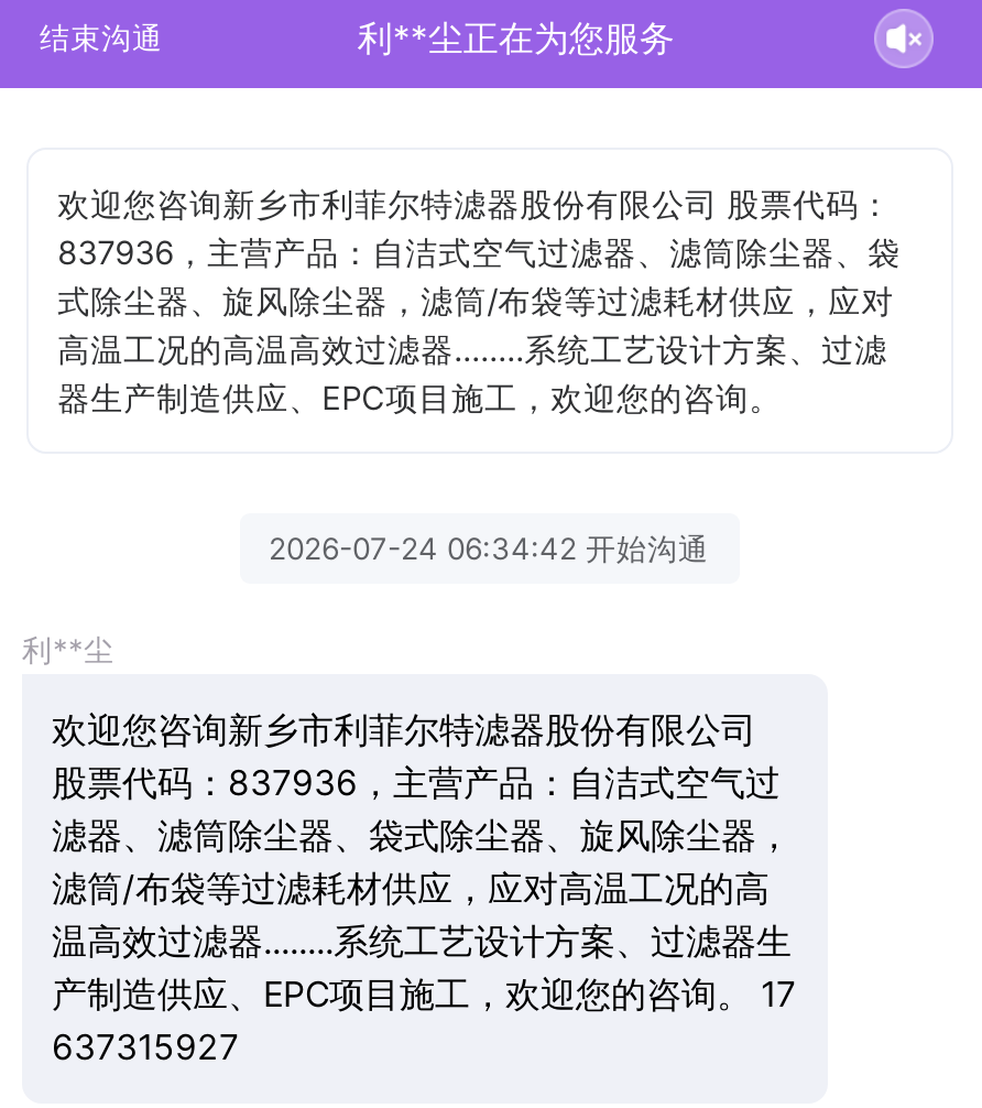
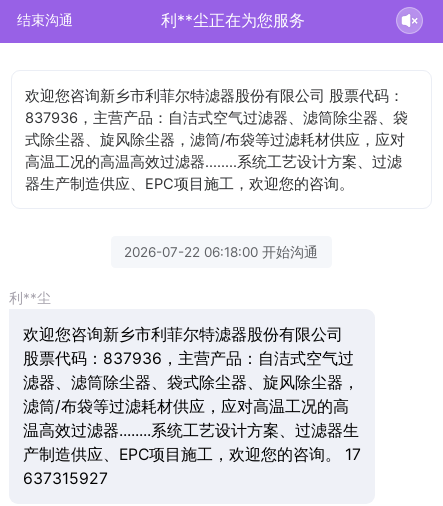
- 2026-07-24 06:34:42 开始沟通
+ 2026-07-22 06:18:00 开始沟通
